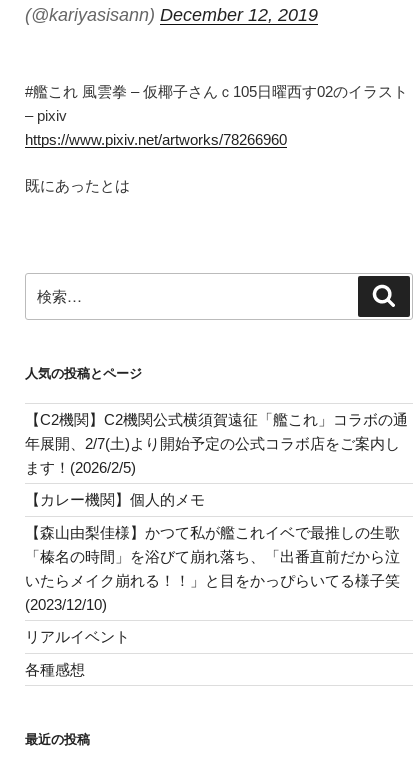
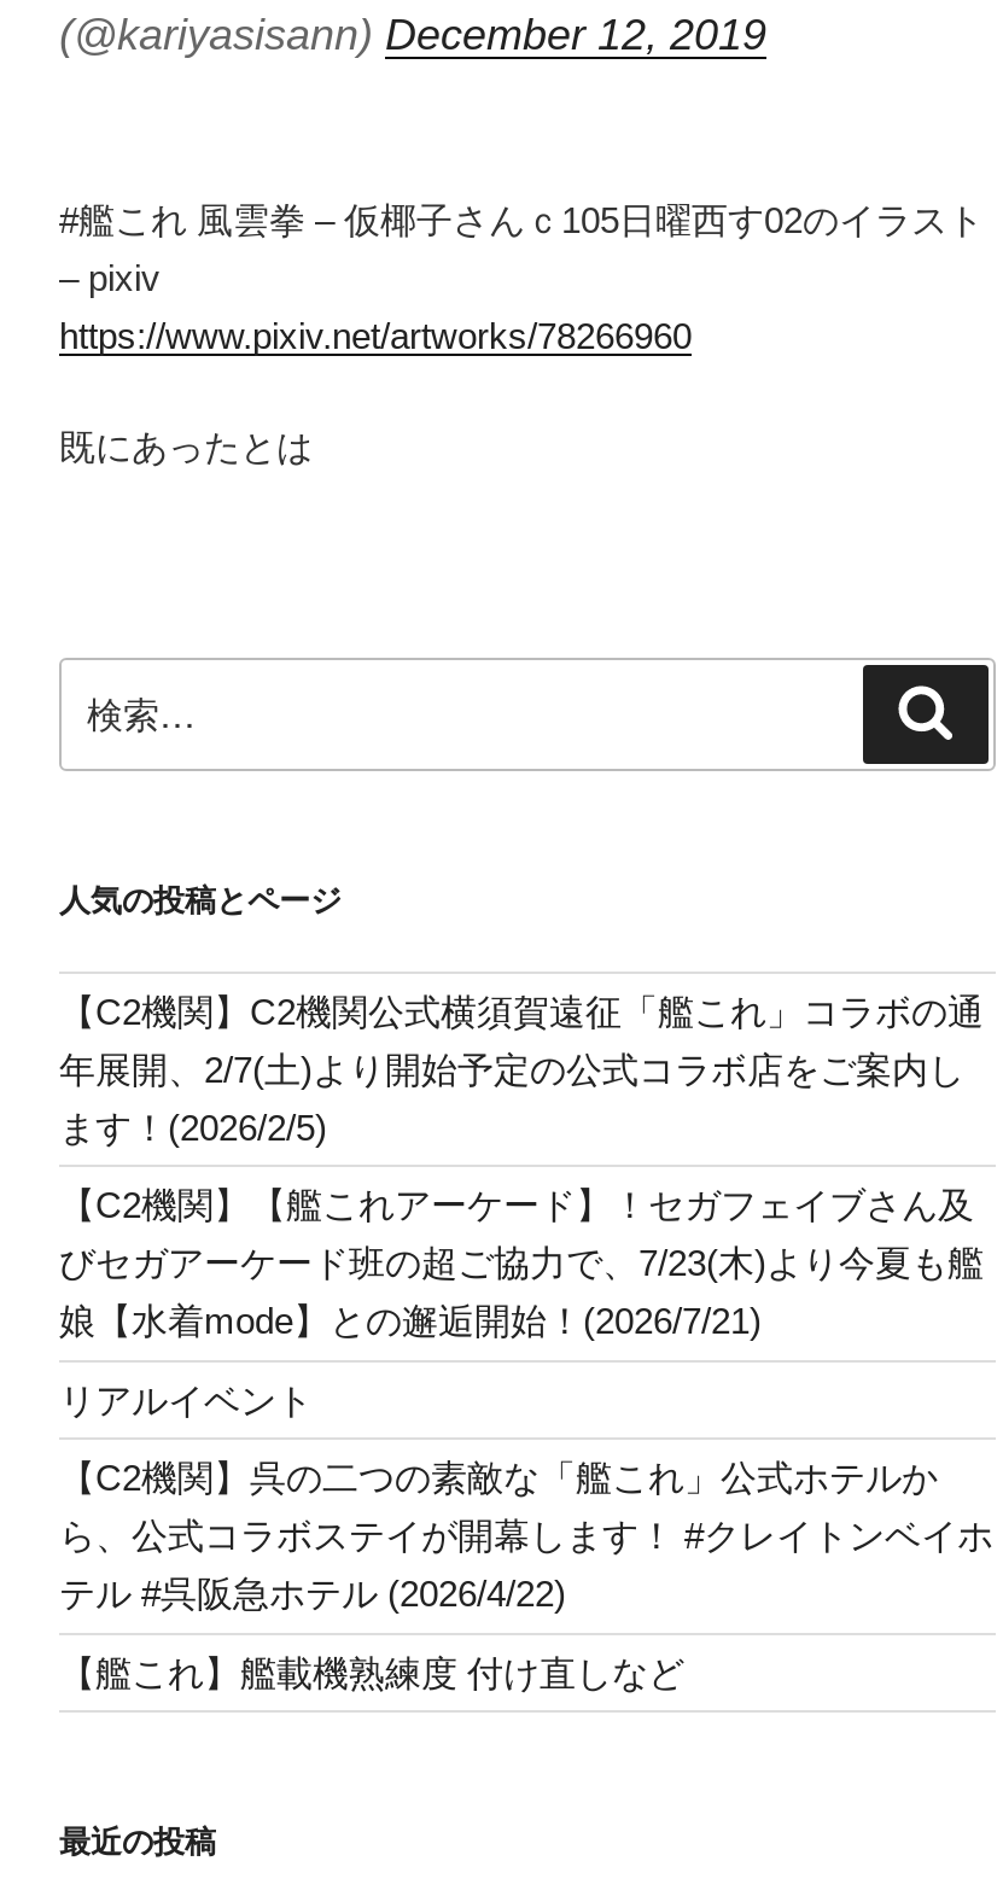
- 【カレー機関】個人的メモ
- 【森山由梨佳様】かつて私が艦これイベで最推しの生歌
- 「榛名の時間」を浴びて崩れ落ち、「出番直前だから泣
- いたらメイク崩れる！！」と目をかっぴらいてる様子笑
- (2023/12/10)
+ 【C2機関】【艦これアーケード】！セガフェイブさん及
+ びセガアーケード班の超ご協力で、7/23(木)より今夏も艦
+ 娘【水着mode】との邂逅開始！(2026/7/21)

moved up: リアルイベント

- 各種感想
+ 【C2機関】呉の二つの素敵な「艦これ」公式ホテルか
+ ら、公式コラボステイが開幕します！ #クレイトンベイホ
+ テル #呉阪急ホテル (2026/4/22)
+ 【艦これ】艦載機熟練度 付け直しなど
